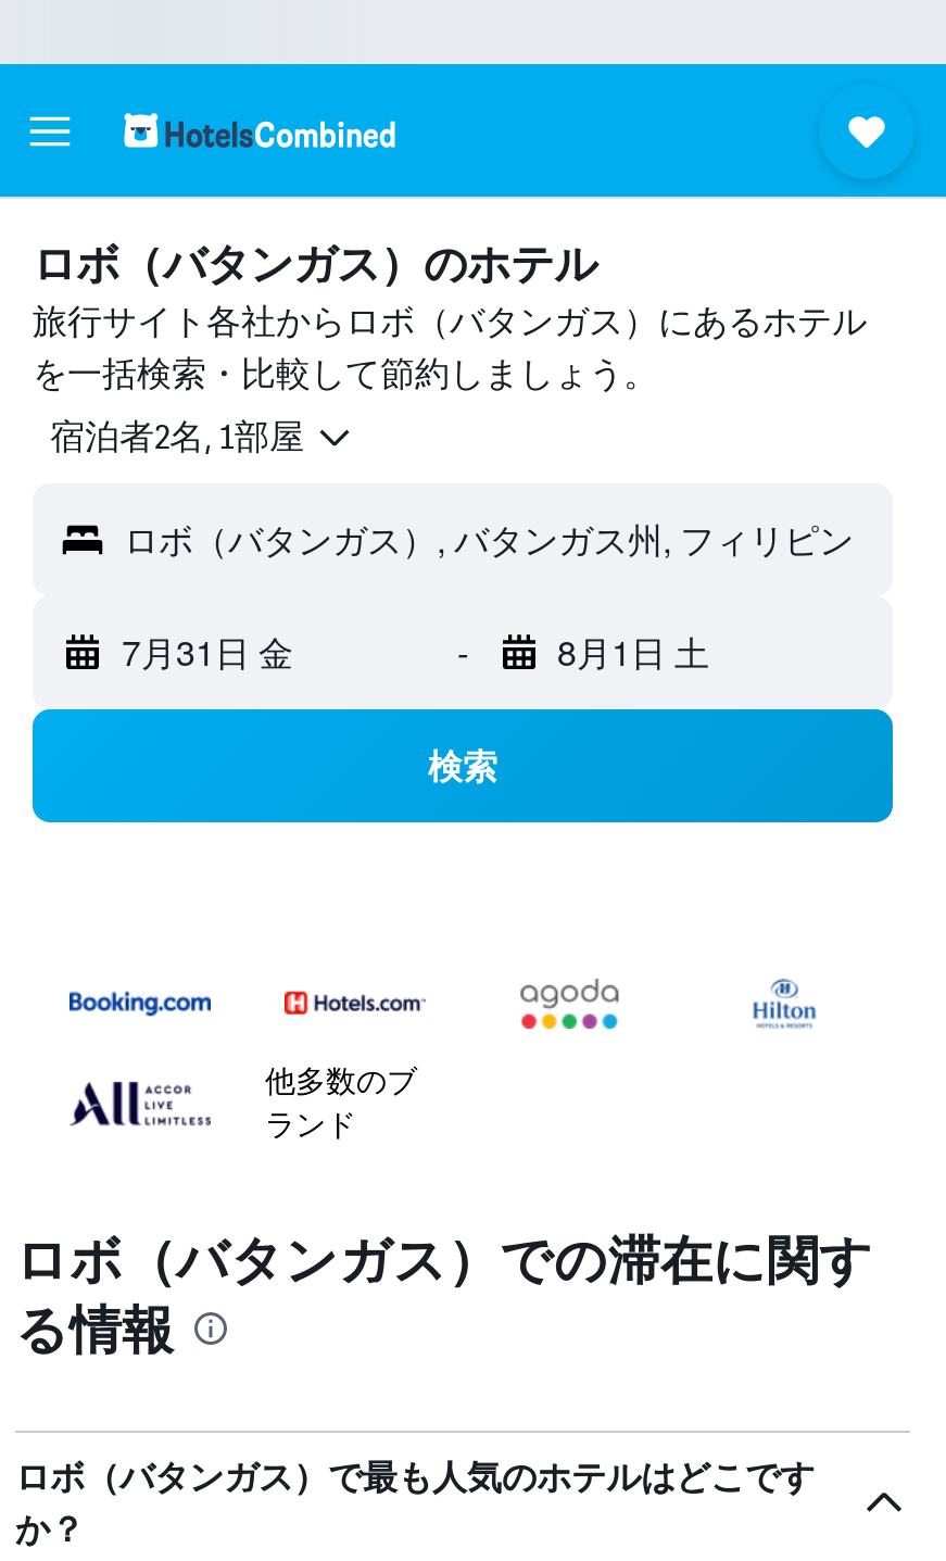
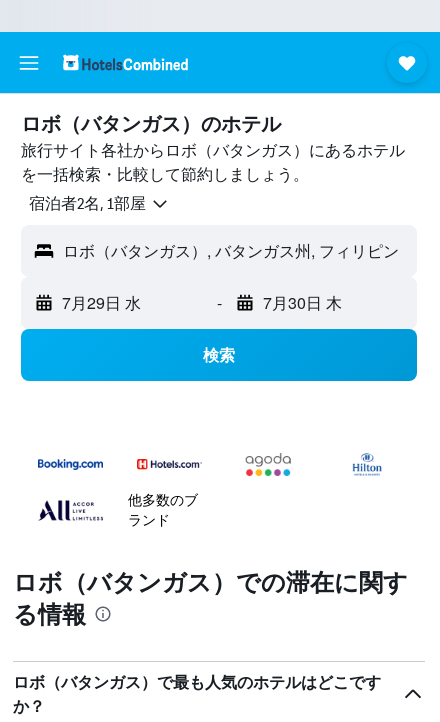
- 7月31日 金
+ 7月29日 水

- 8月1日 土
+ 7月30日 木
